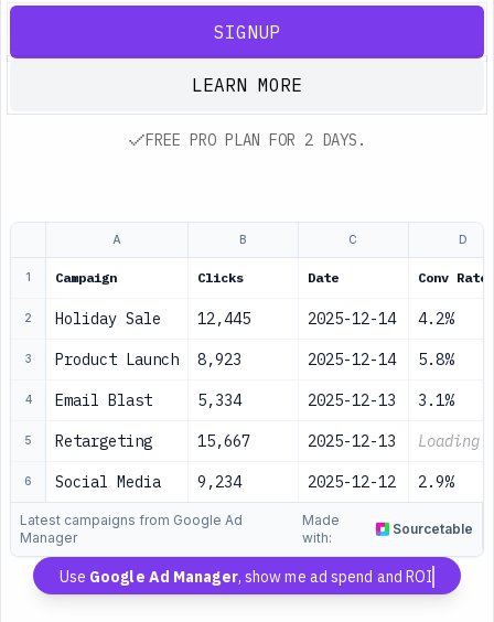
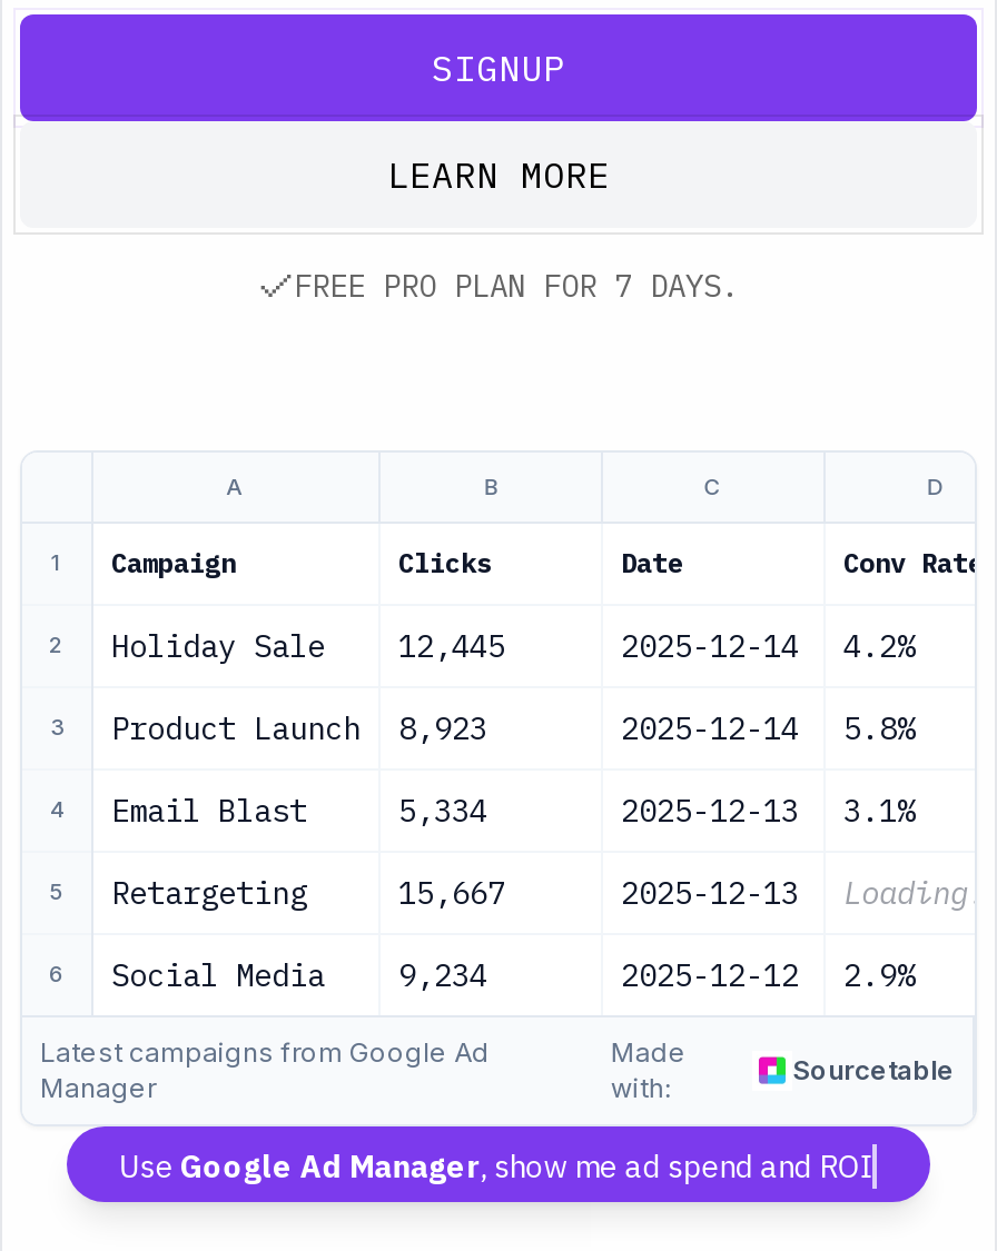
- FREE PRO PLAN FOR 2 DAYS.
+ FREE PRO PLAN FOR 7 DAYS.
